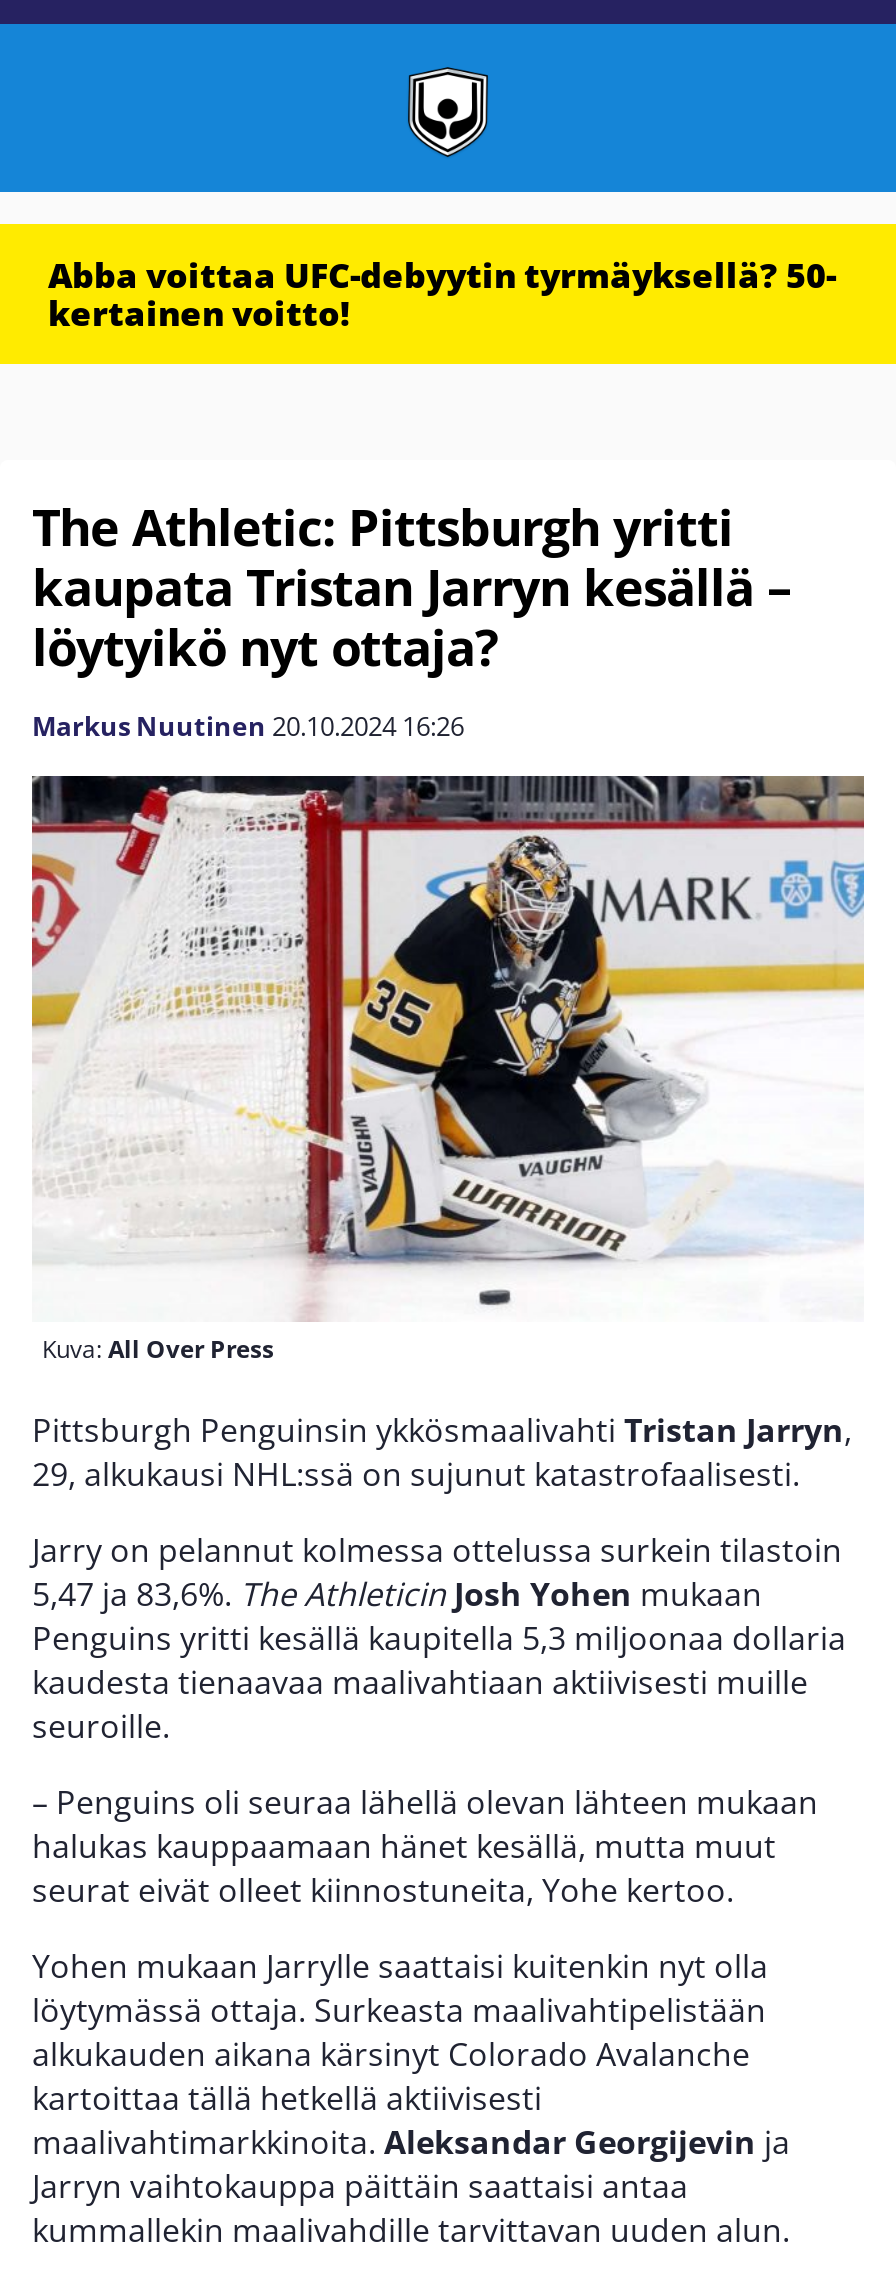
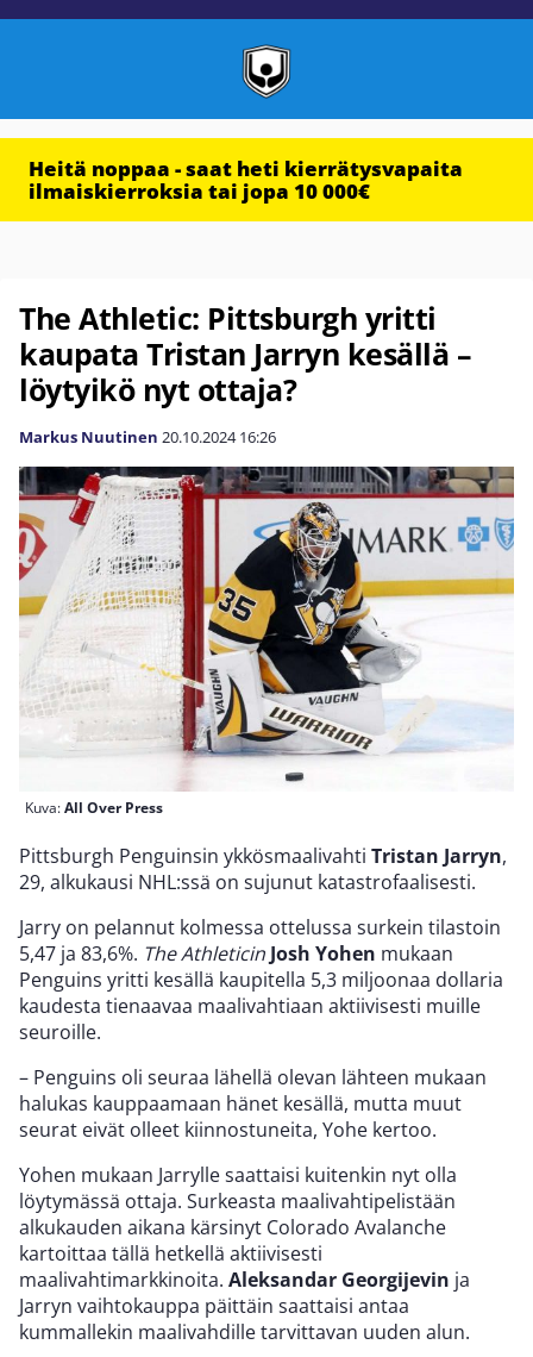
- Abba voittaa UFC-debyytin tyrmäyksellä? 50-
- kertainen voitto!
+ Heitä noppaa - saat heti kierrätysvapaita
+ ilmaiskierroksia tai jopa 10 000€
